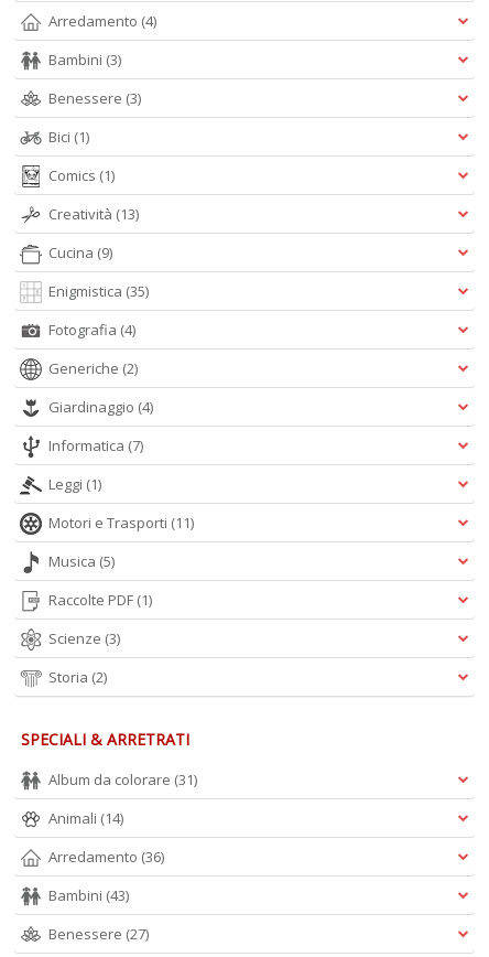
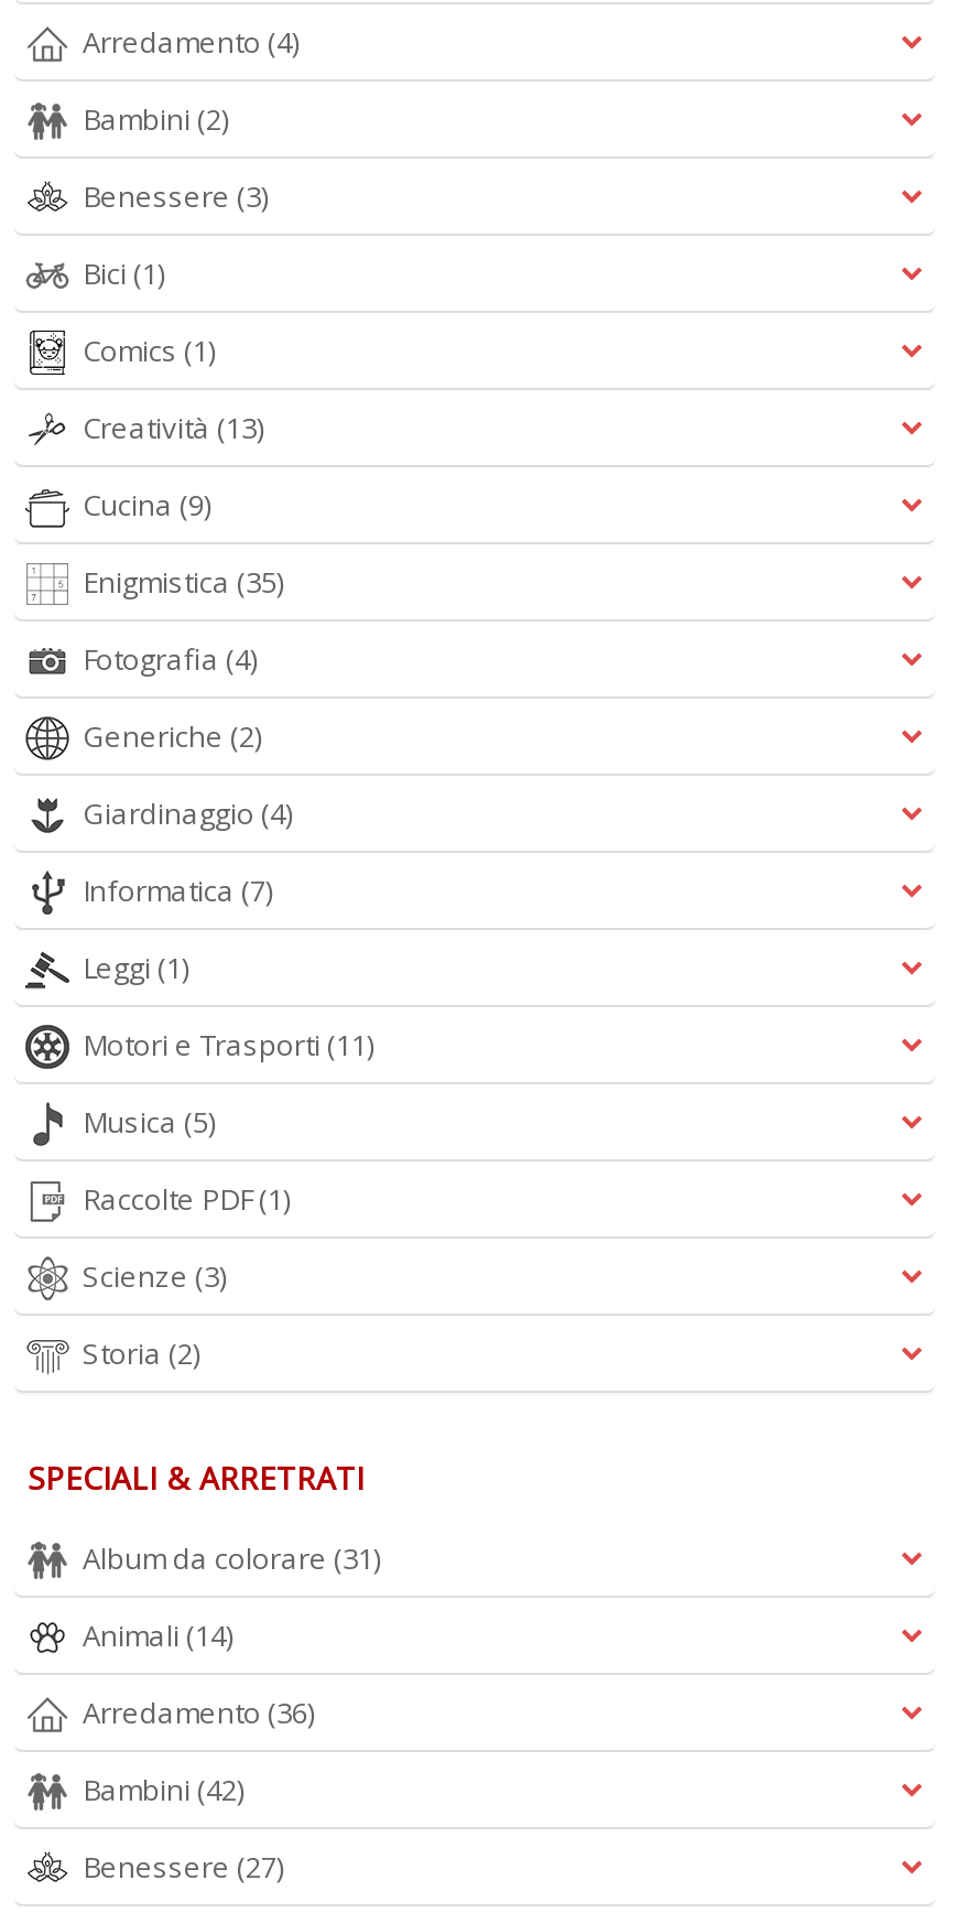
- Bambini (3)
+ Bambini (2)

- Bambini (43)
+ Bambini (42)
